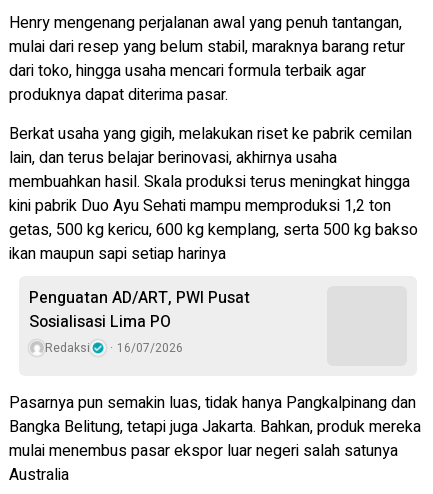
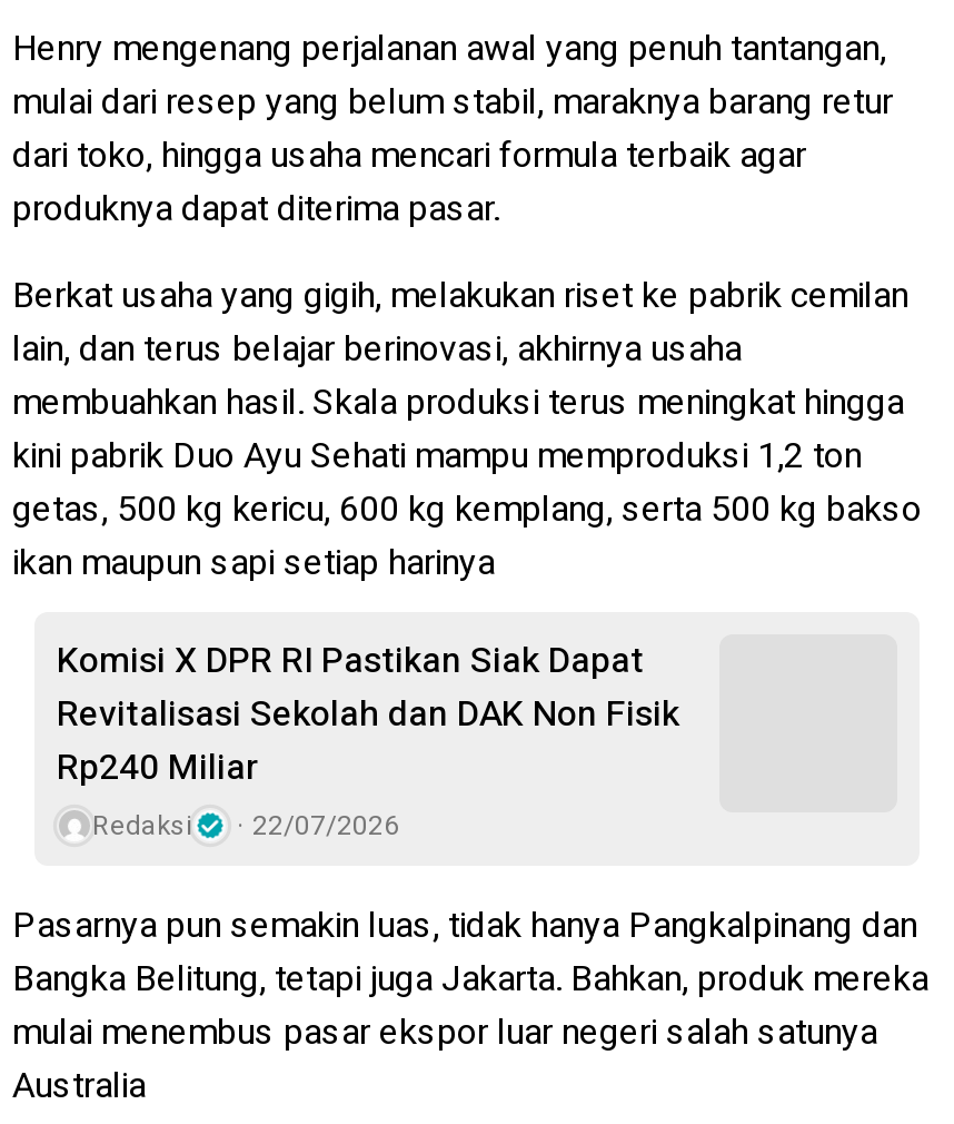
- Penguatan AD/ART, PWI Pusat
- Sosialisasi Lima PO
+ Komisi X DPR RI Pastikan Siak Dapat
+ Revitalisasi Sekolah dan DAK Non Fisik
+ Rp240 Miliar

- Redaksi 16/07/2026
+ Redaksi 22/07/2026
